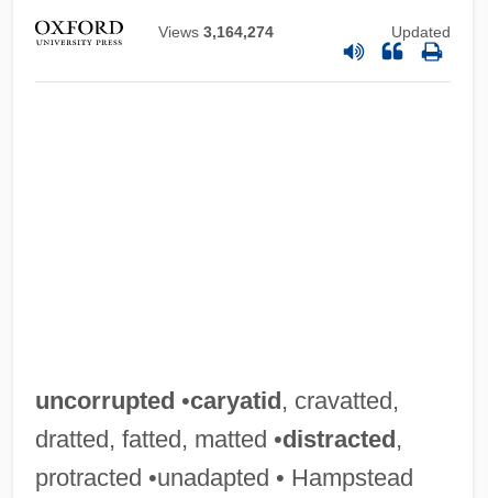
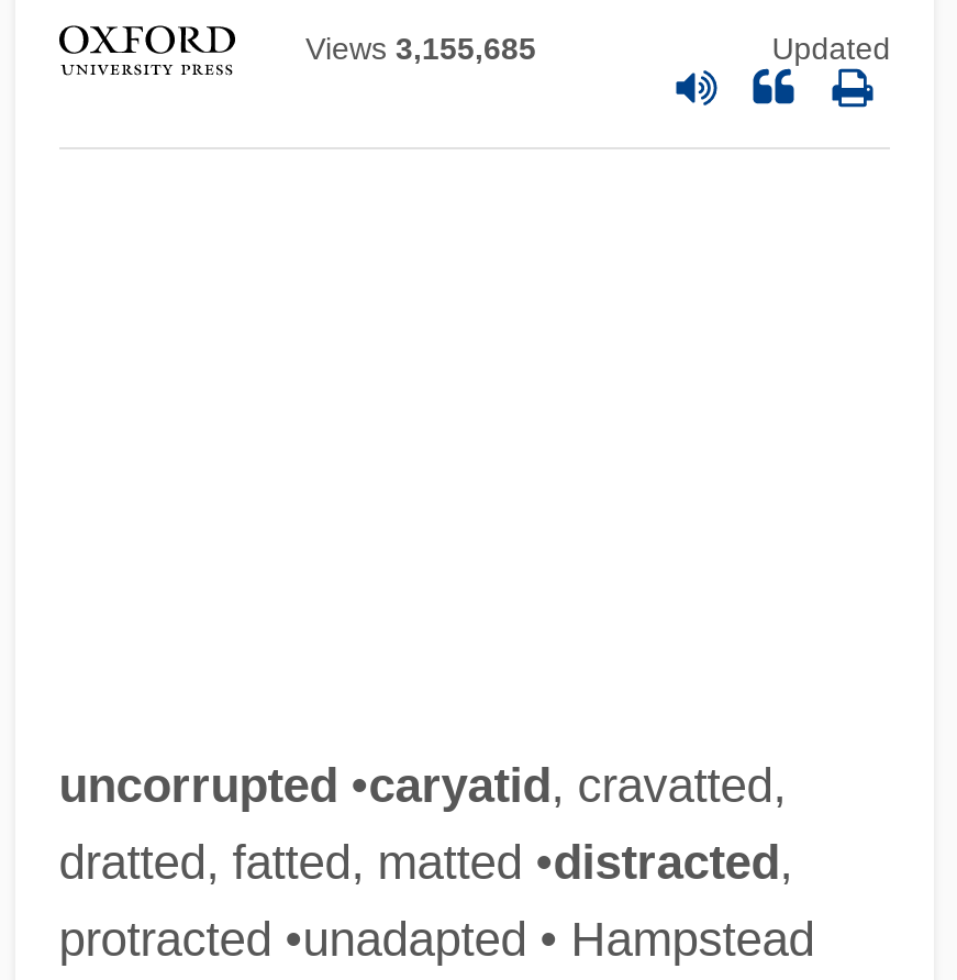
- Views 3,164,274
+ Views 3,155,685
